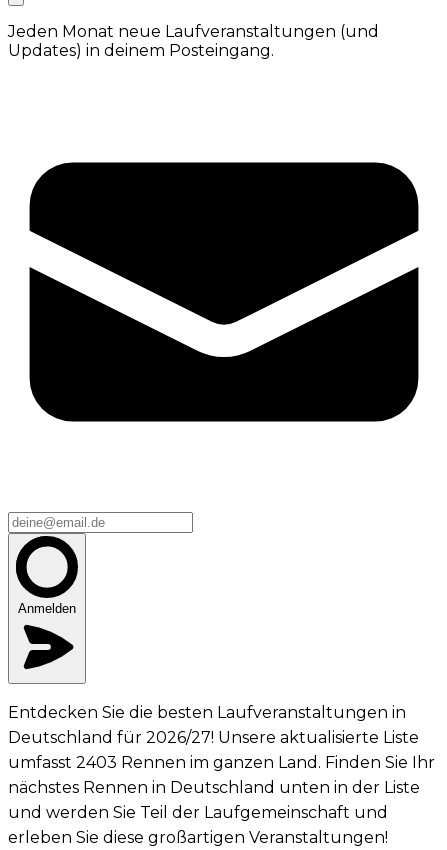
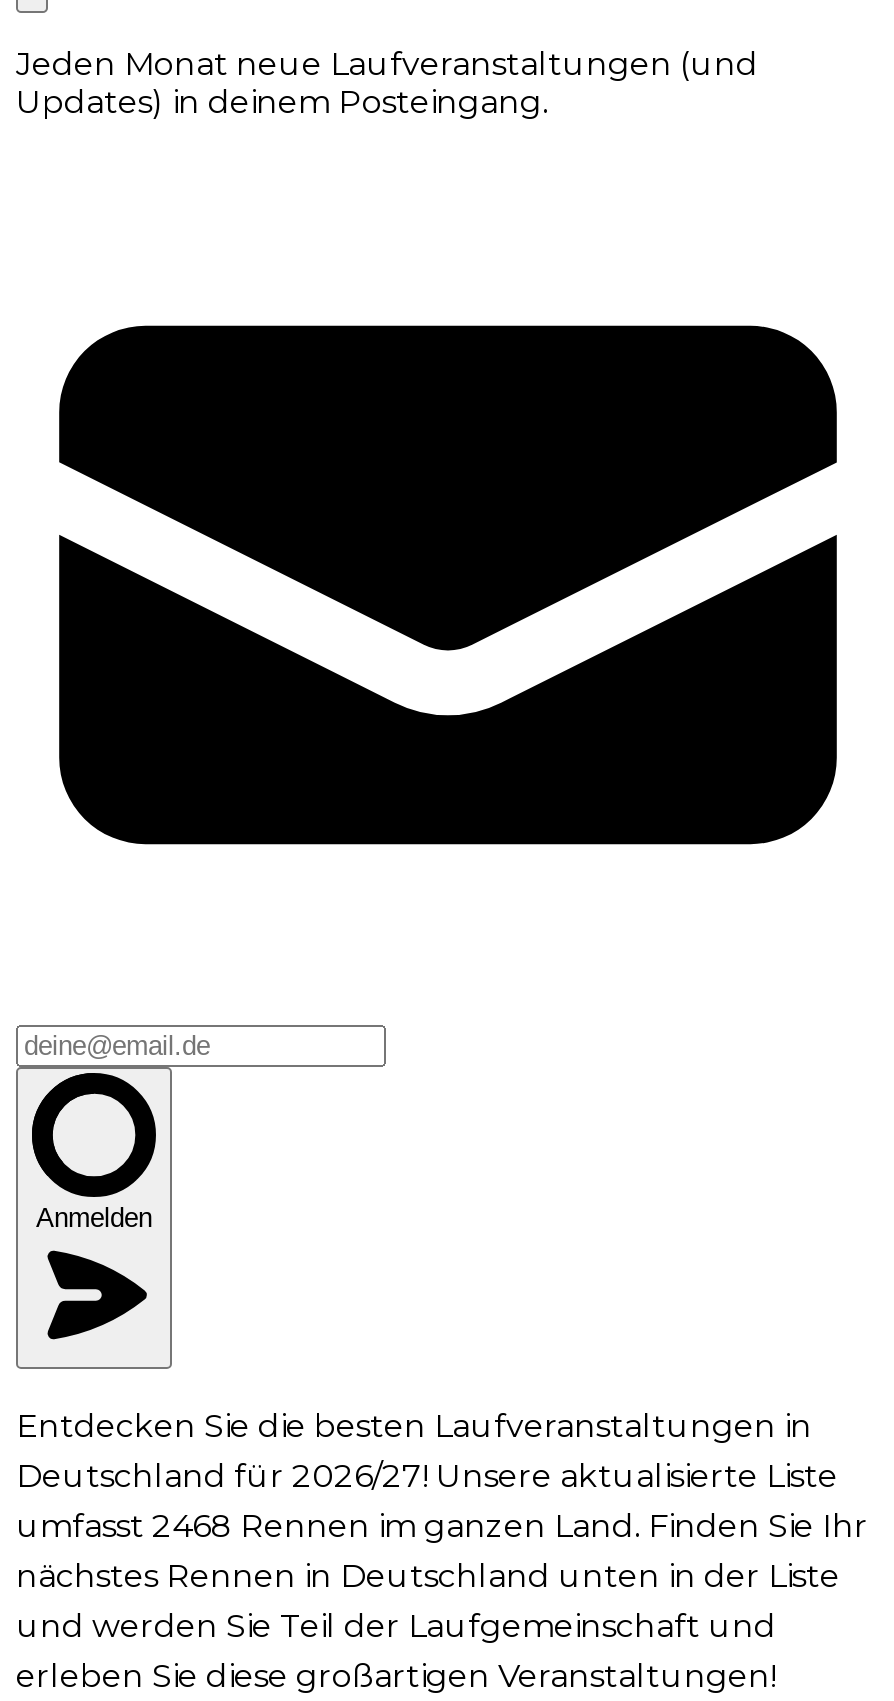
- umfasst 2403 Rennen im ganzen Land. Finden Sie Ihr
+ umfasst 2468 Rennen im ganzen Land. Finden Sie Ihr
